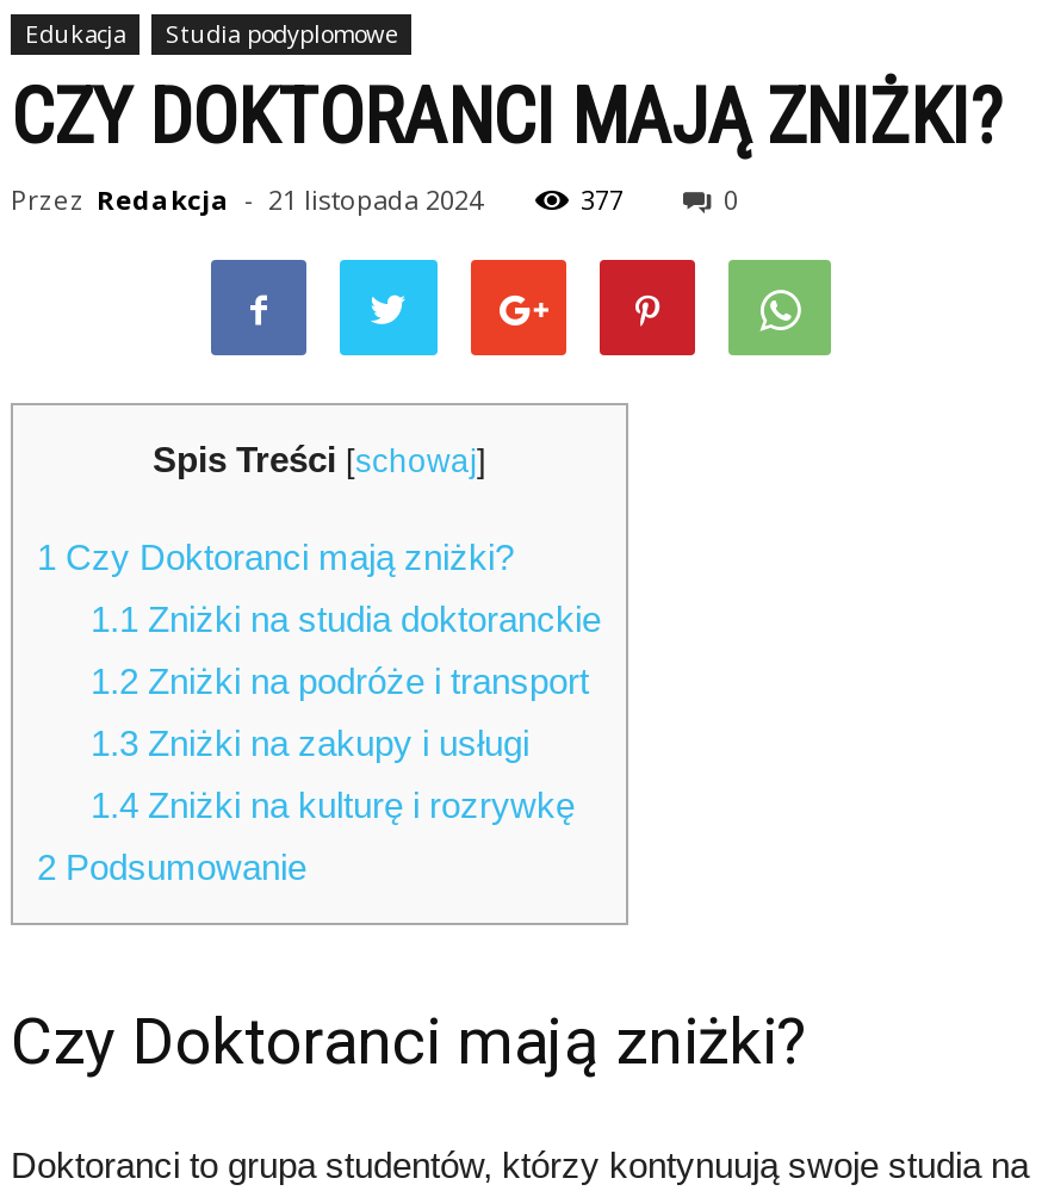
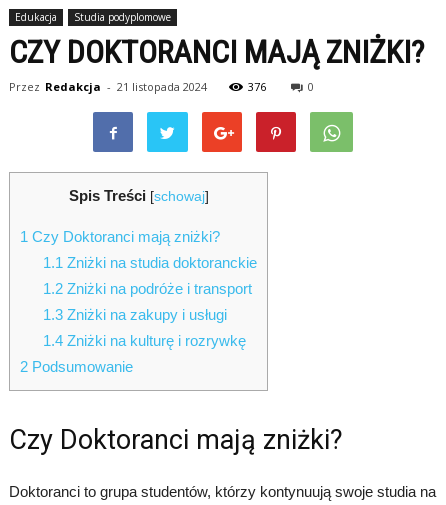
- 377
+ 376
